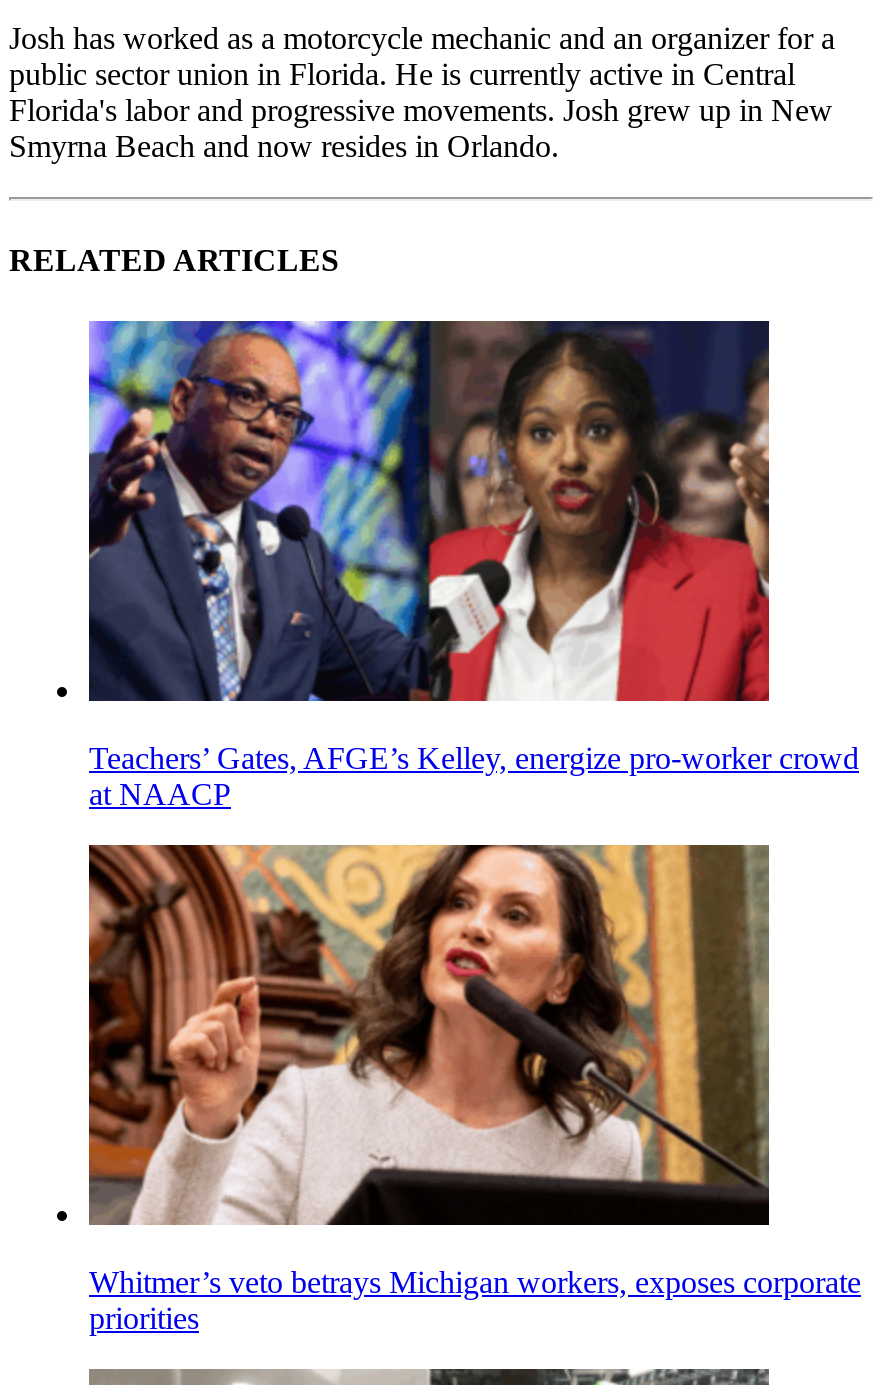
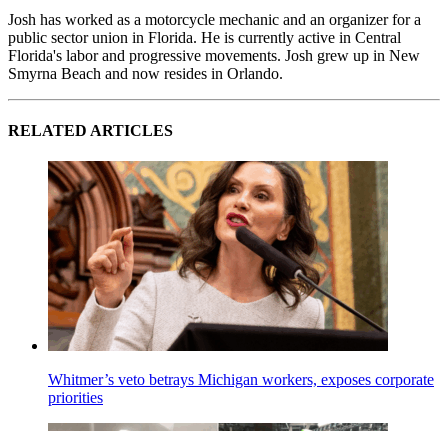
- [image]
- Teachers’ Gates, AFGE’s Kelley, energize pro-worker crowd
- at NAACP
